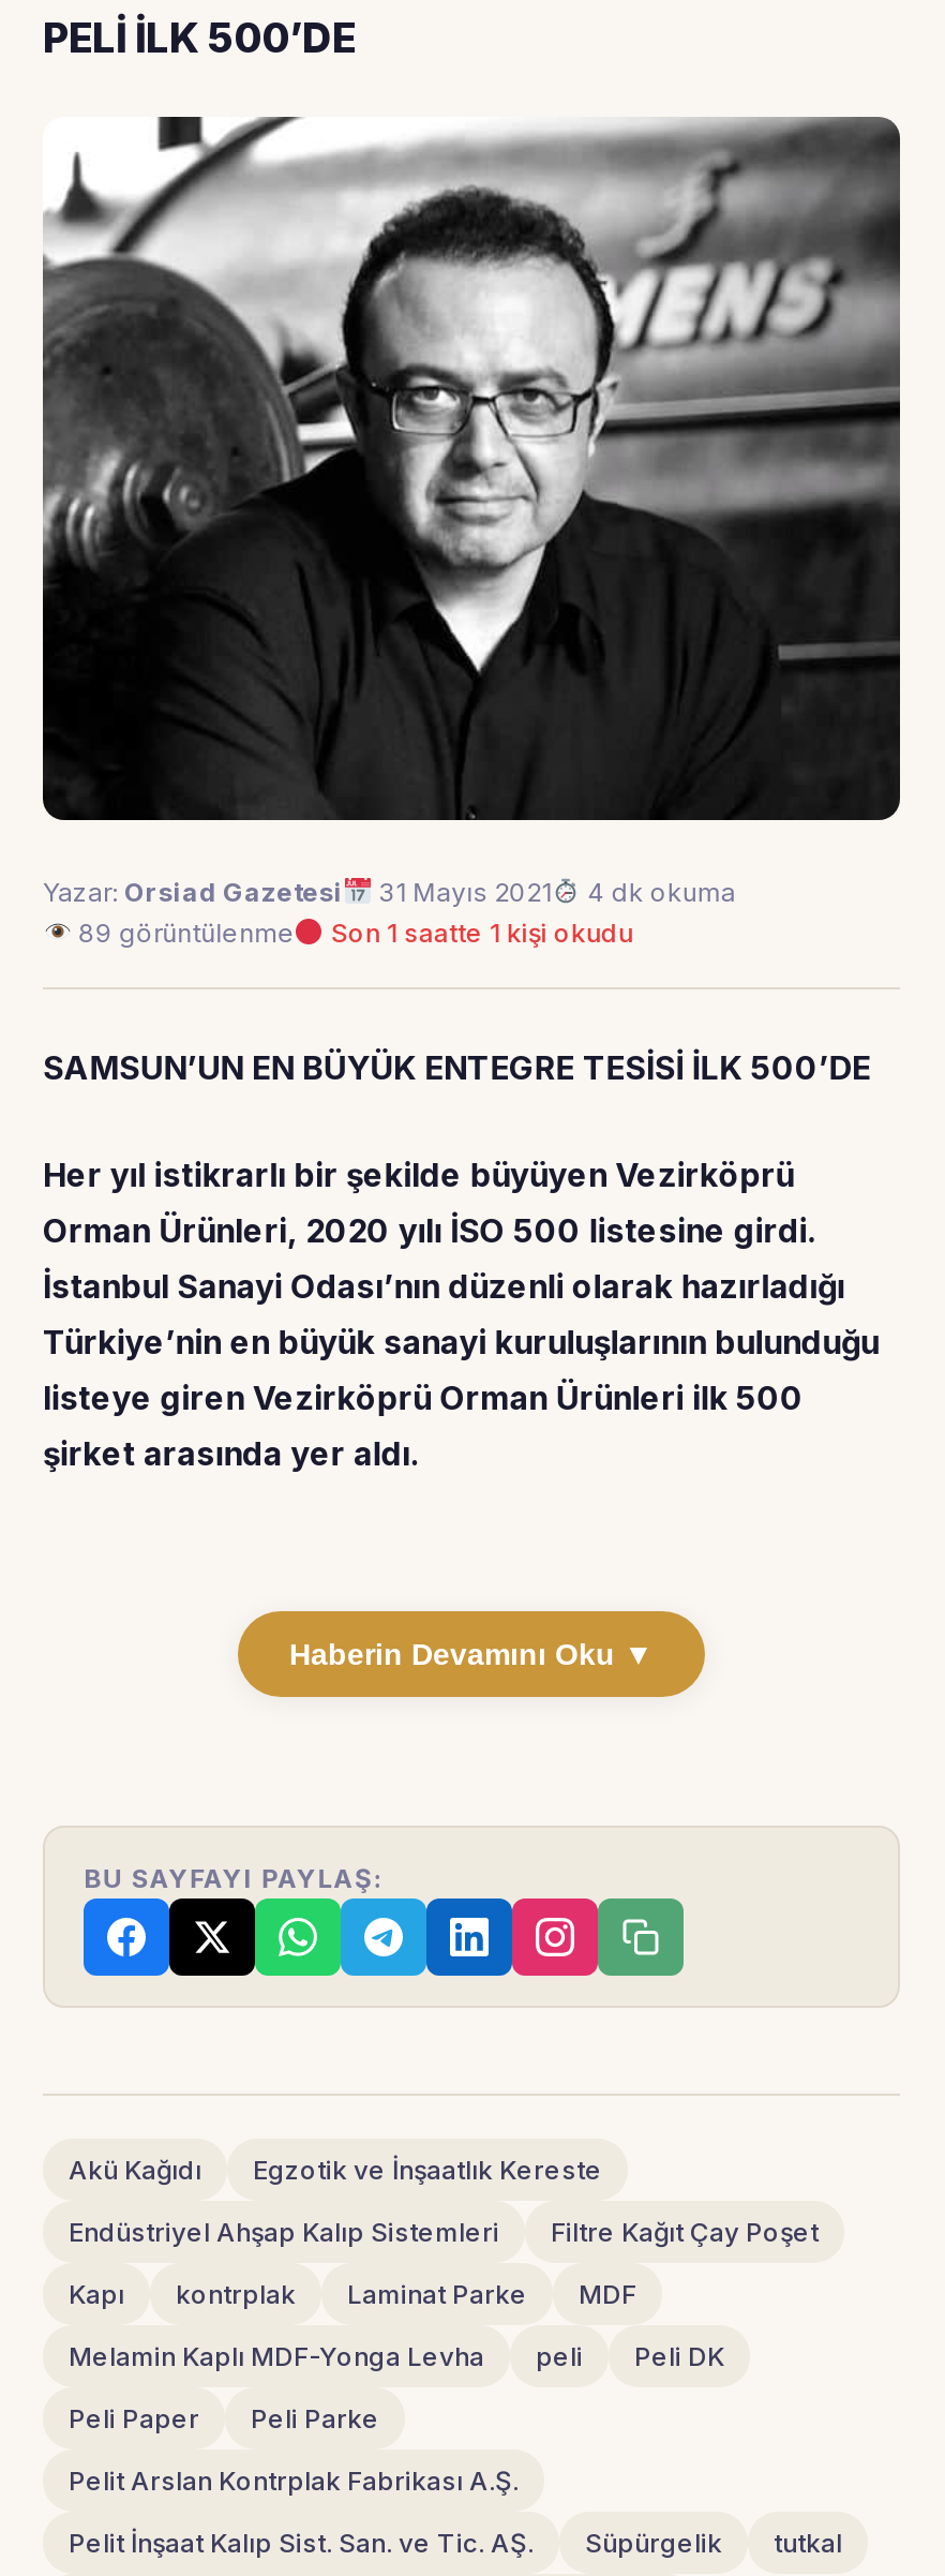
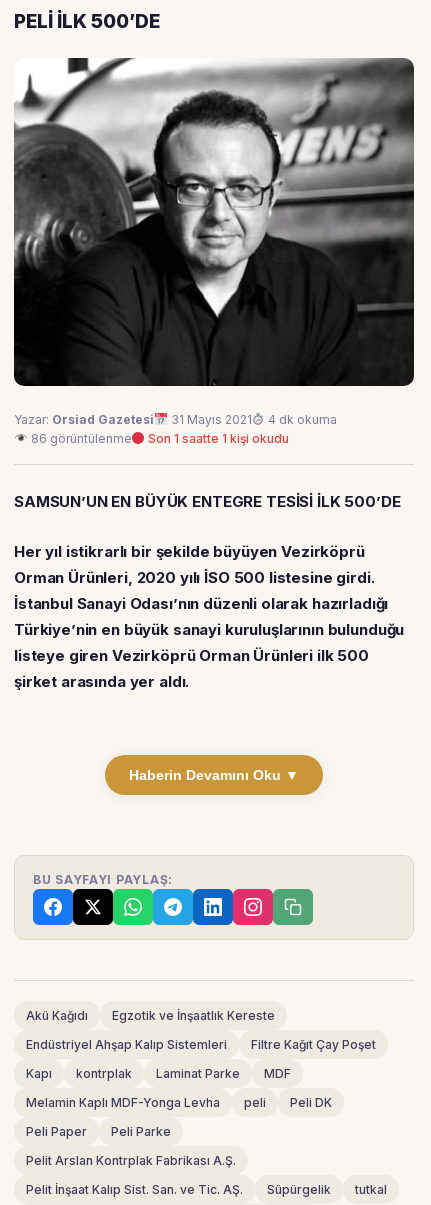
- 89 görüntülenme
+ 86 görüntülenme
